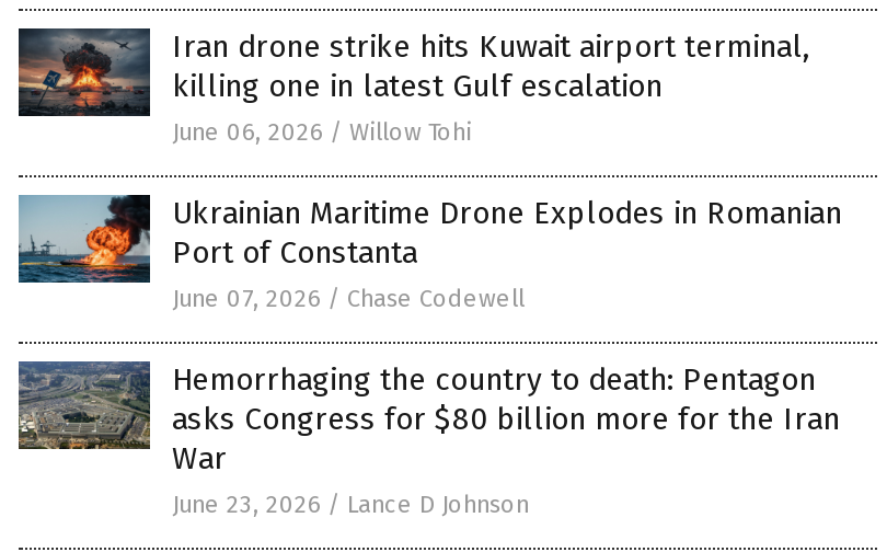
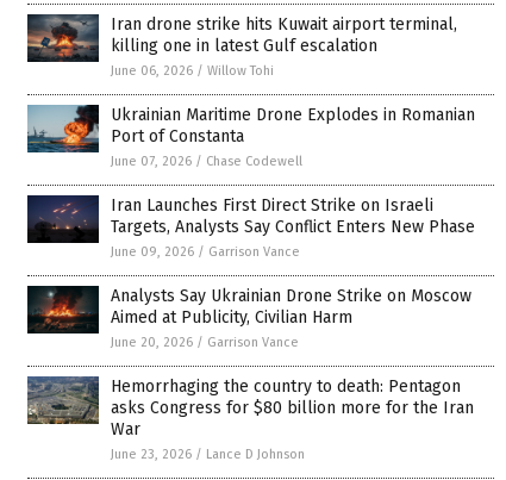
+ [image]
+ Iran Launches First Direct Strike on Israeli
+ Targets, Analysts Say Conflict Enters New Phase
+ June 09, 2026 / Garrison Vance
+ Analysts Say Ukrainian Drone Strike on Moscow
+ Aimed at Publicity, Civilian Harm
+ June 20, 2026 / Garrison Vance

+ [image]
